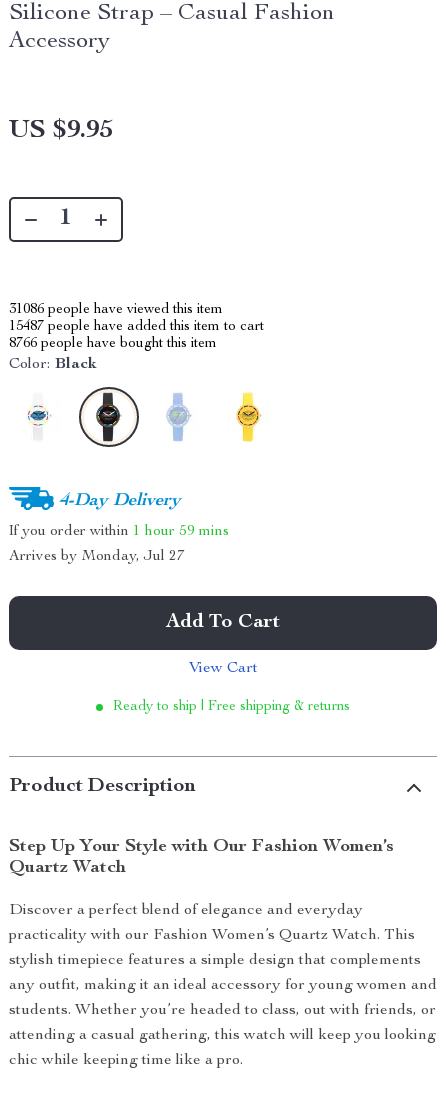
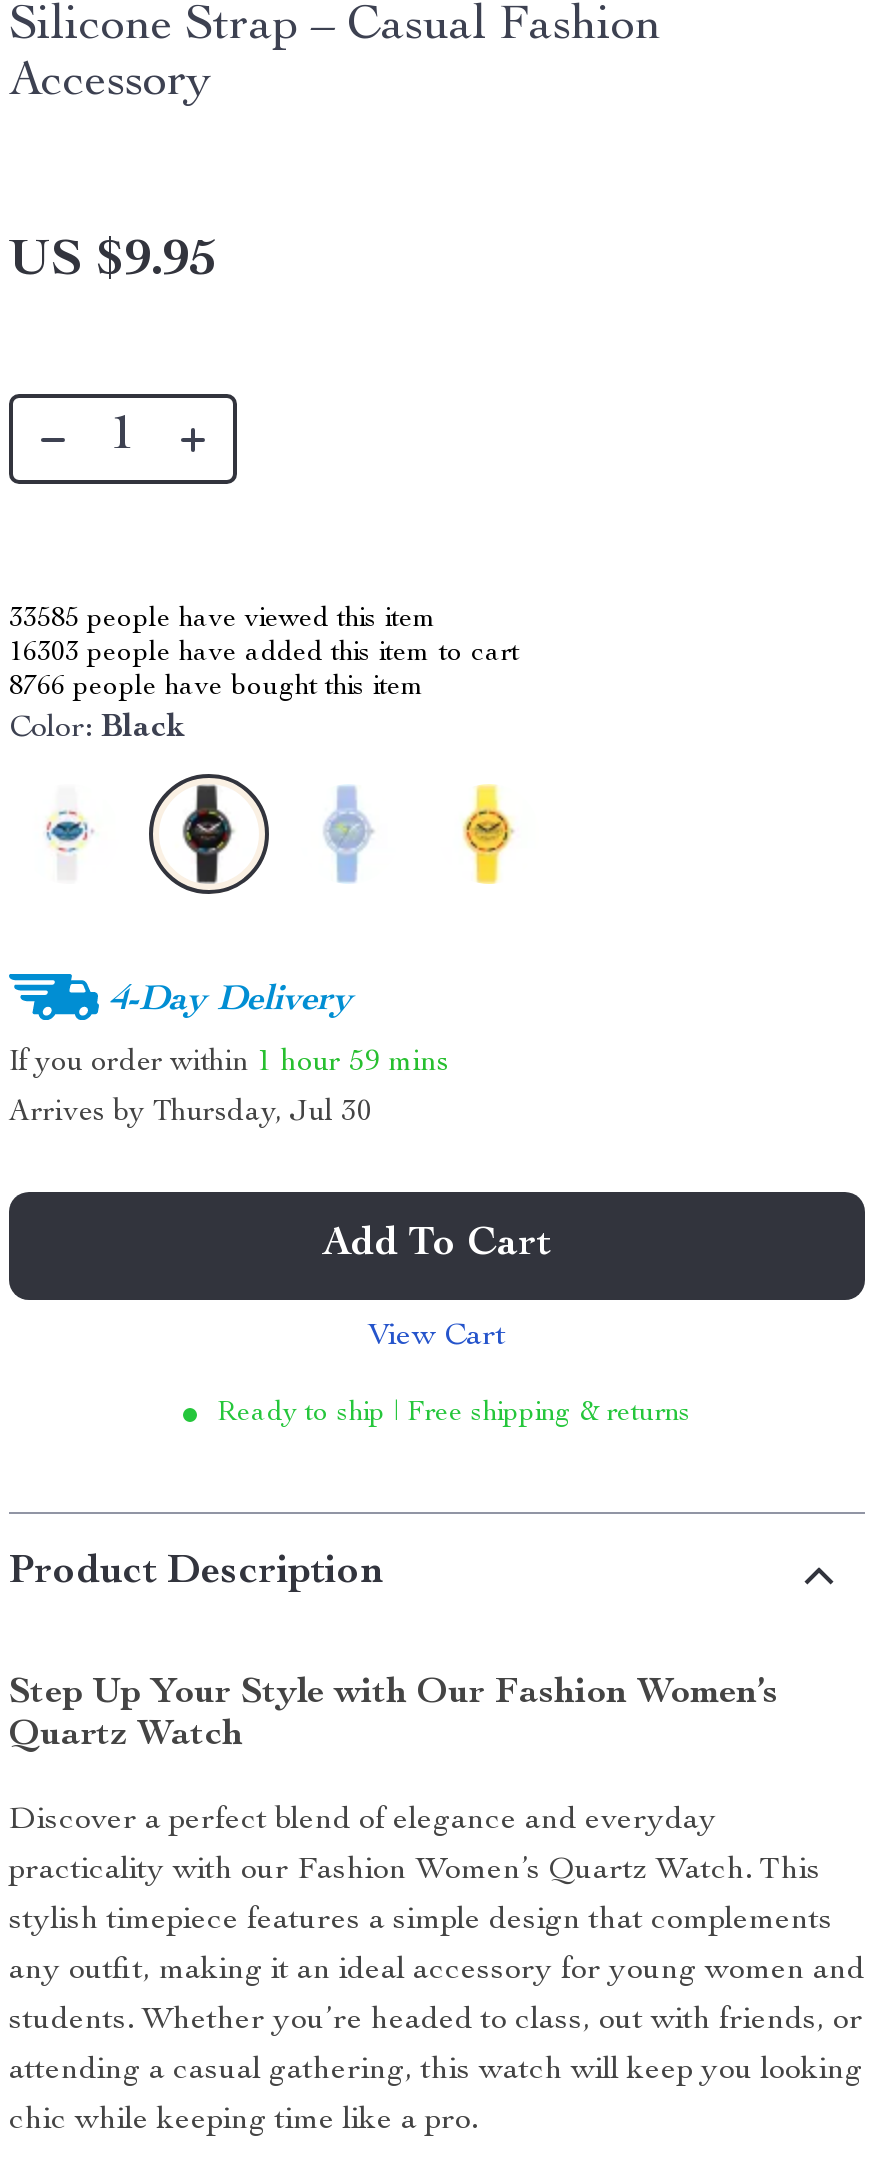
- 31086 people have viewed this item
+ 33585 people have viewed this item

- 15487 people have added this item to cart
+ 16303 people have added this item to cart

- Arrives by Monday, Jul 27
+ Arrives by Thursday, Jul 30
